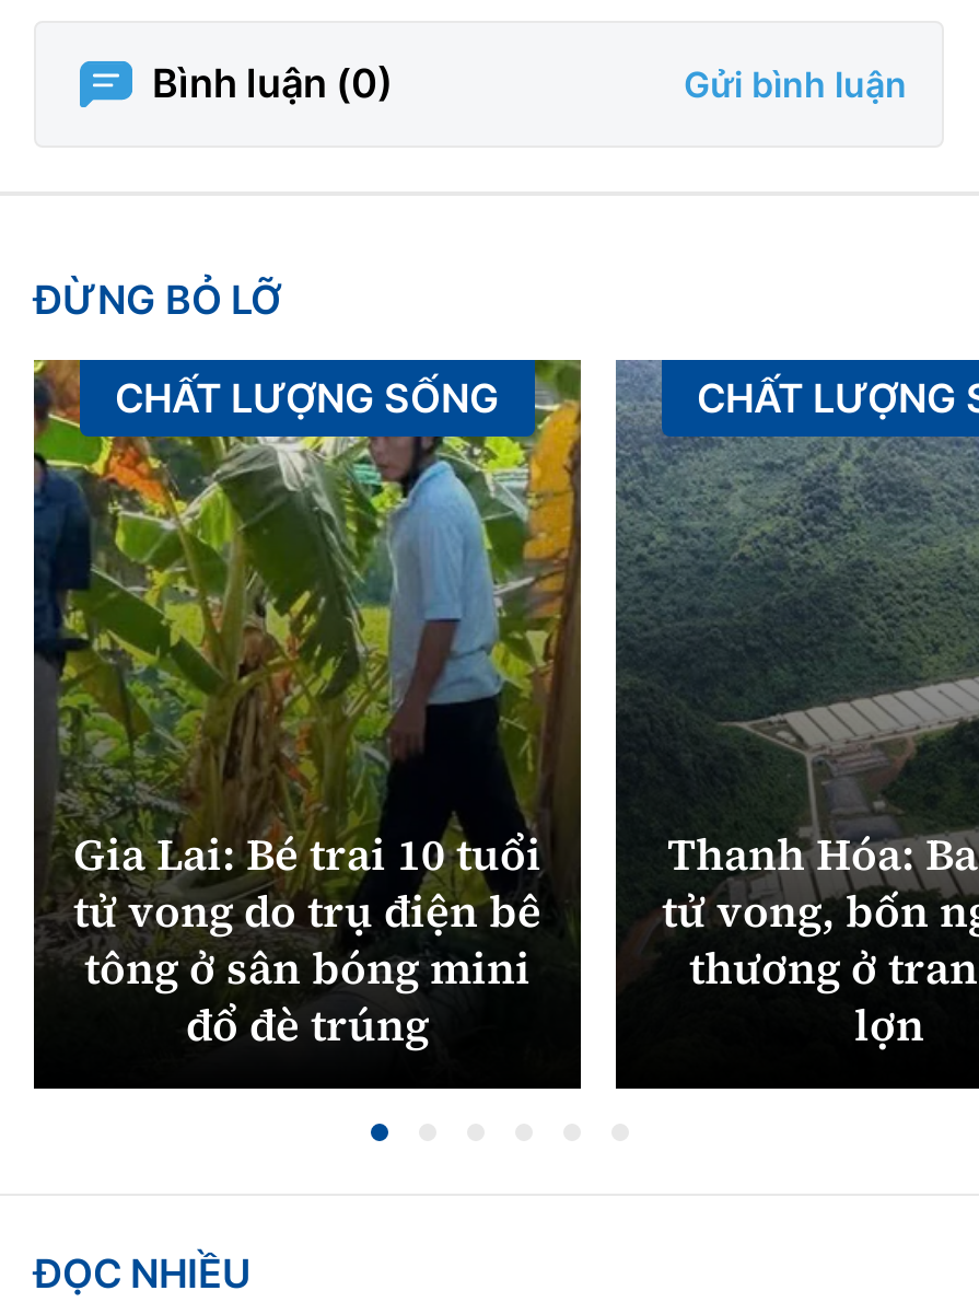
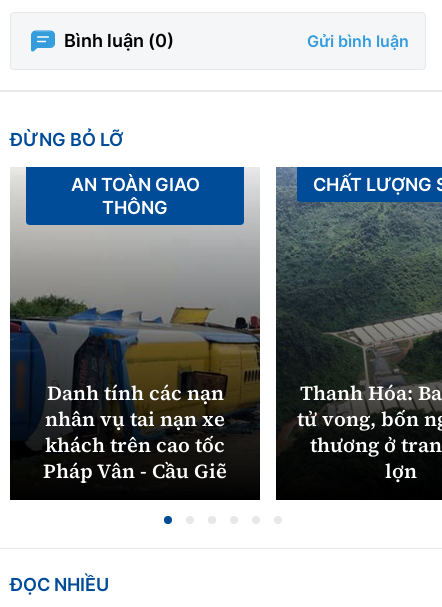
- [image]
- CHẤT LƯỢNG SỐNG
+ [image]
+ AN TOÀN GIAO
+ THÔNG

- Gia Lai: Bé trai 10 tuổi
- tử vong do trụ điện bê
- tông ở sân bóng mini
- đổ đè trúng
+ Danh tính các nạn
+ nhân vụ tai nạn xe
+ khách trên cao tốc
+ Pháp Vân - Cầu Giẽ
